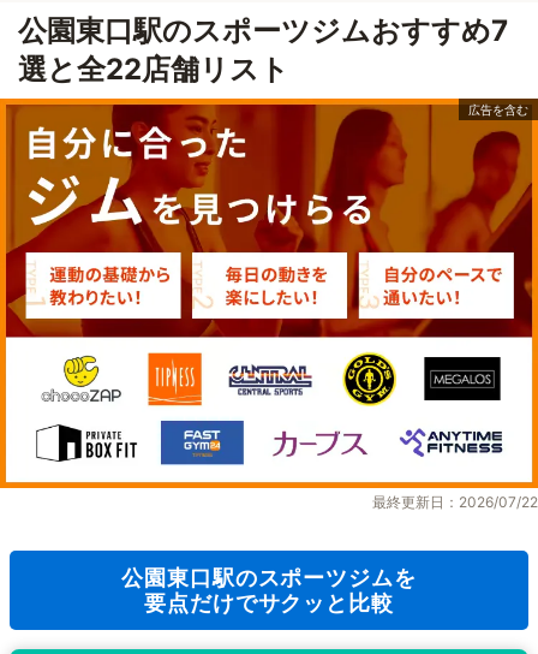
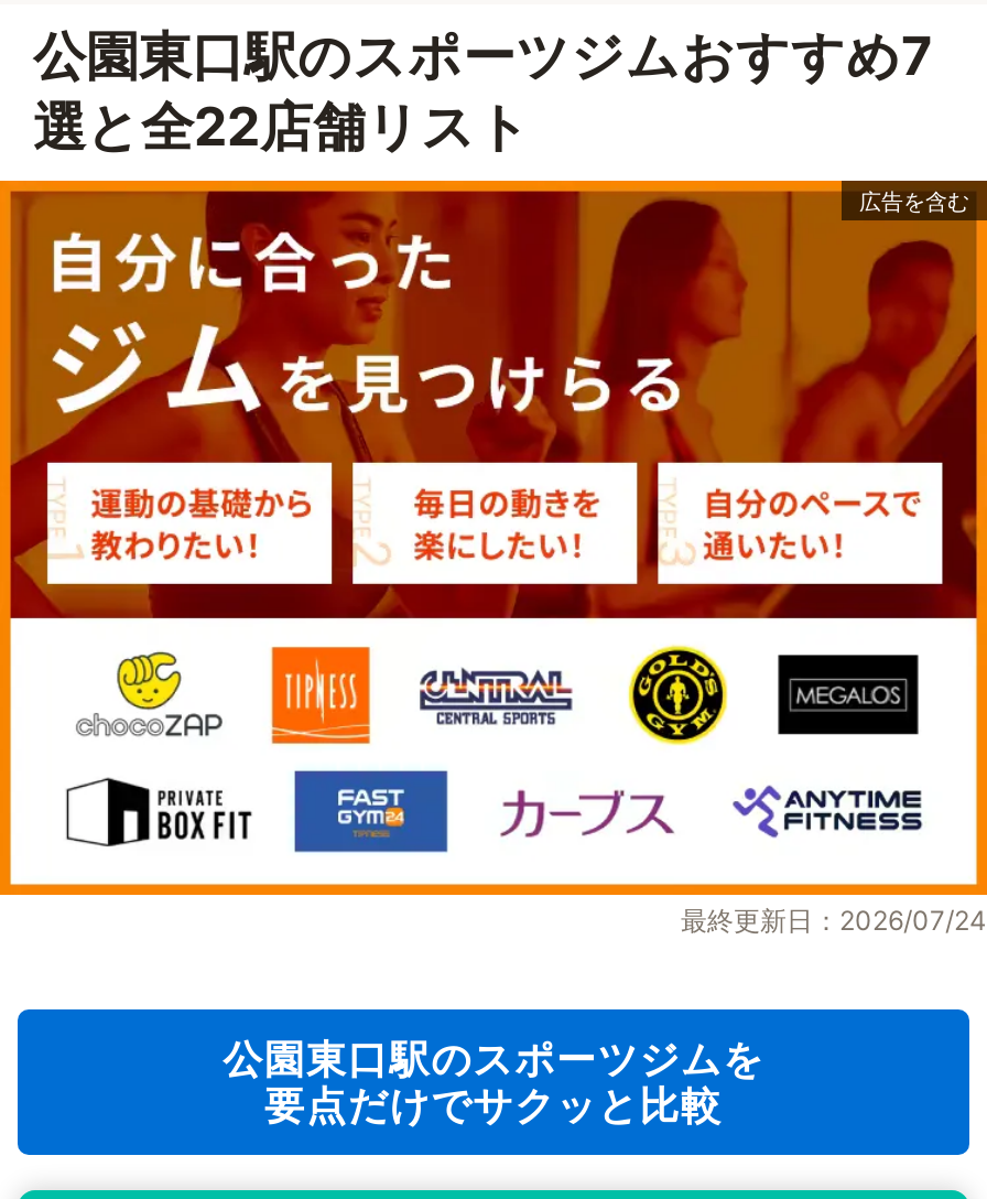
- 最終更新日：2026/07/22
+ 最終更新日：2026/07/24
